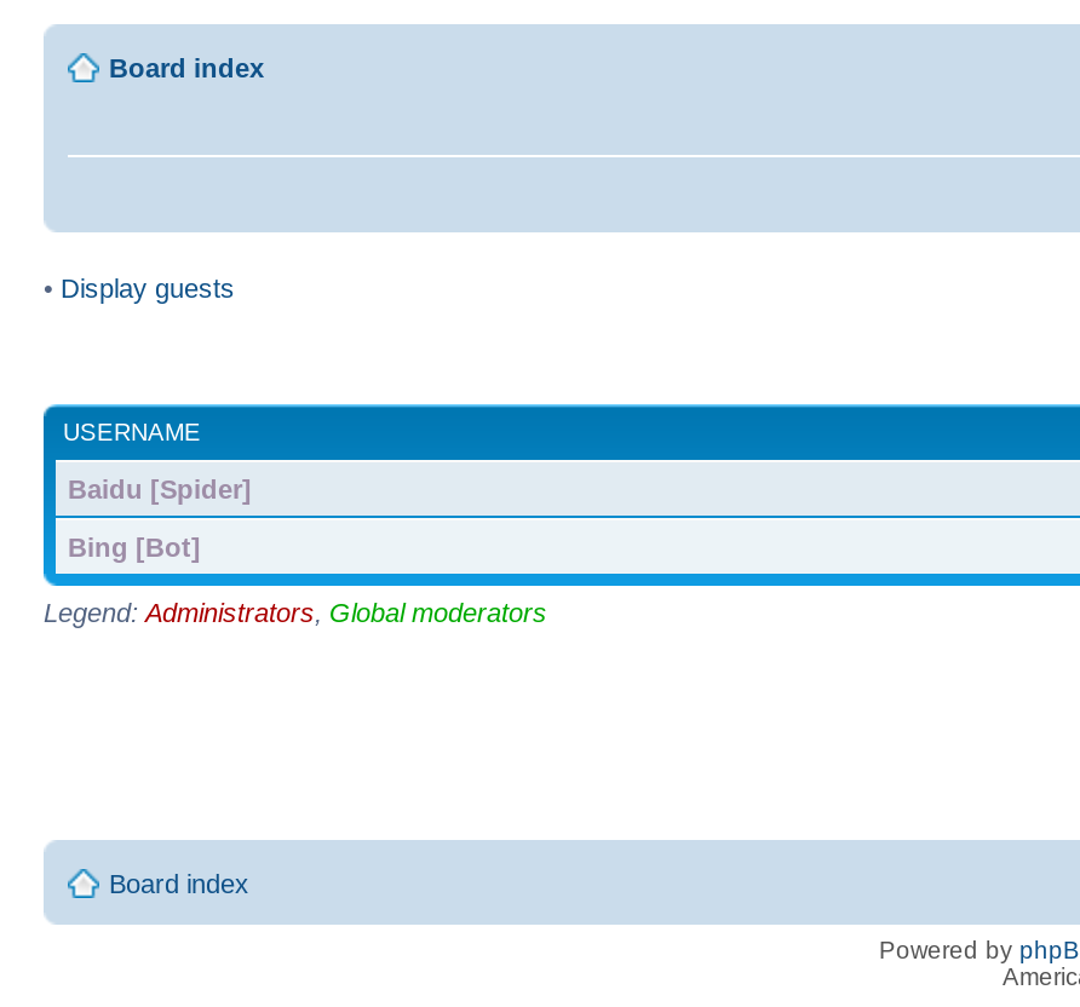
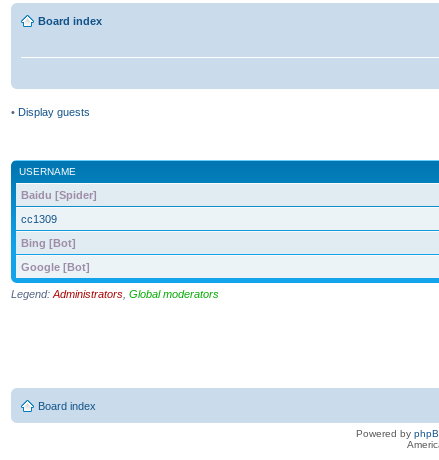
+ cc1309

+ Google [Bot]
